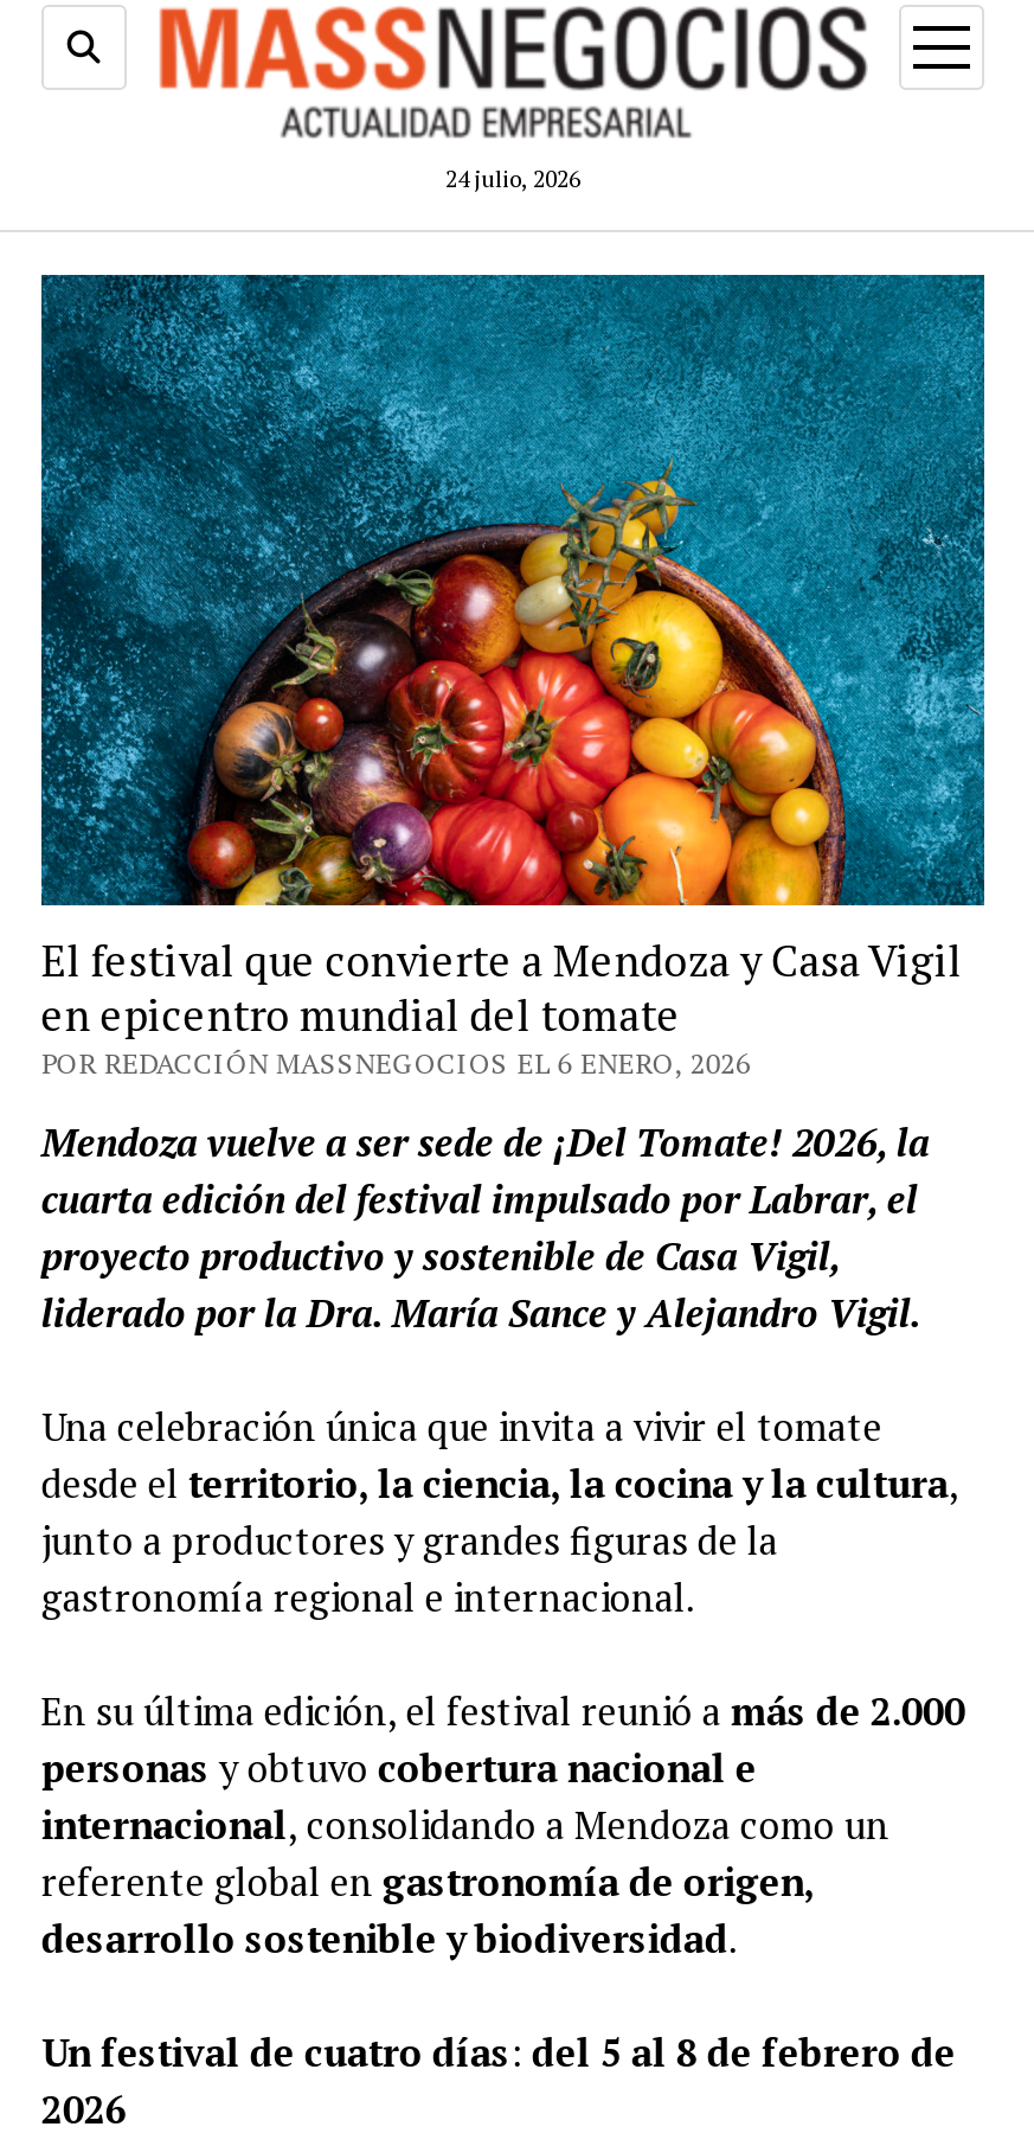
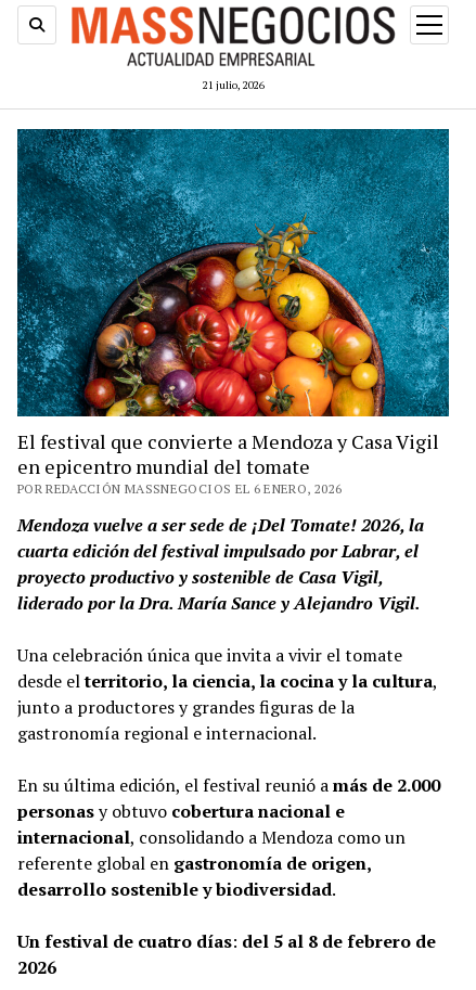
- 24 julio, 2026
+ 21 julio, 2026
